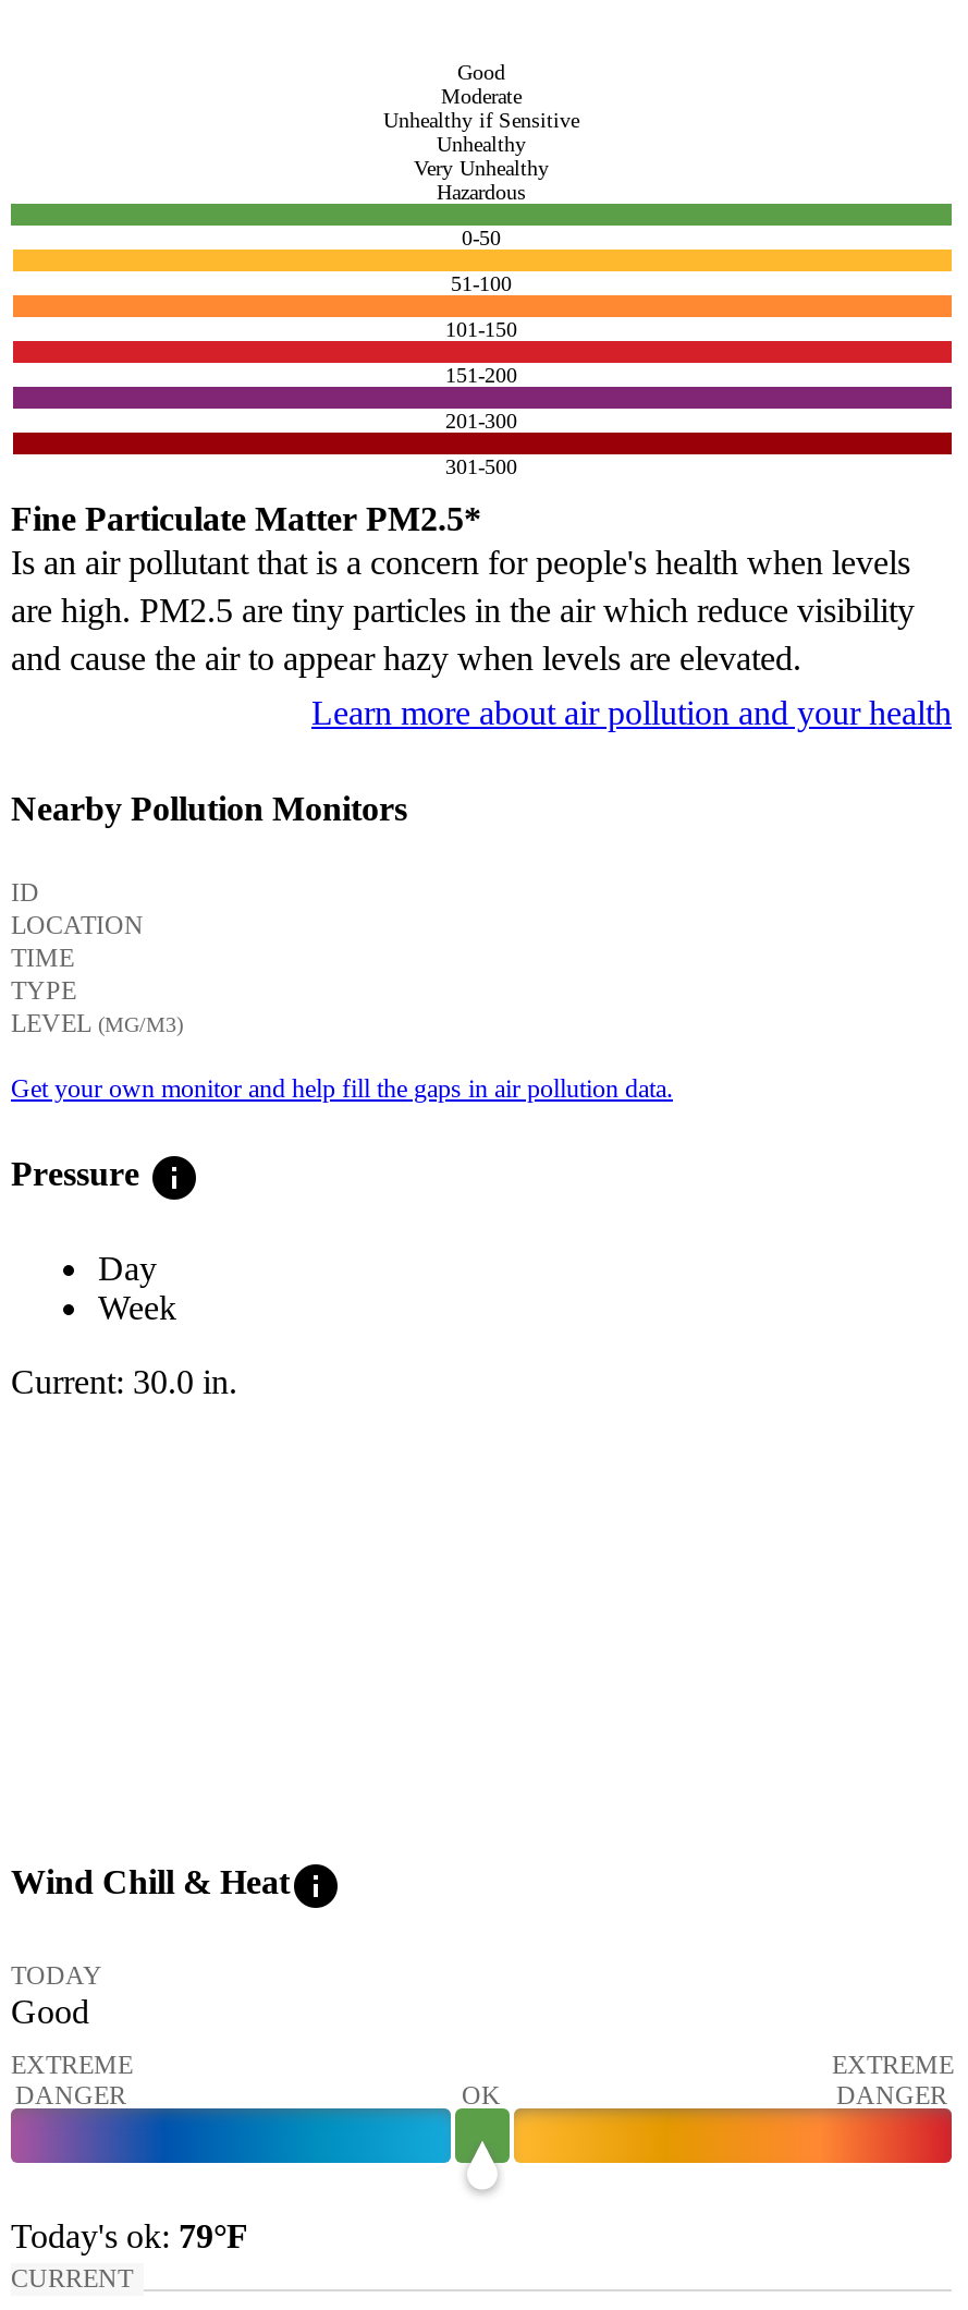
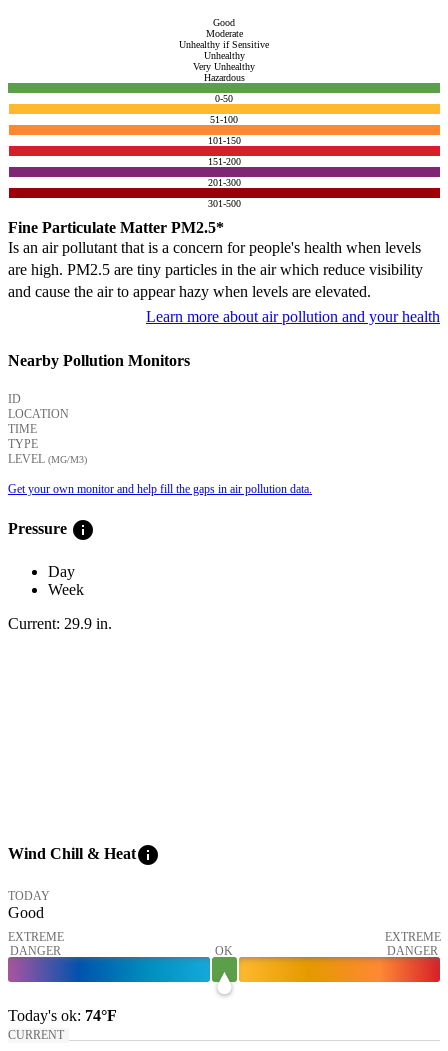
- Current: 30.0 in.
+ Current: 29.9 in.

- Today's ok: 79°F
+ Today's ok: 74°F
